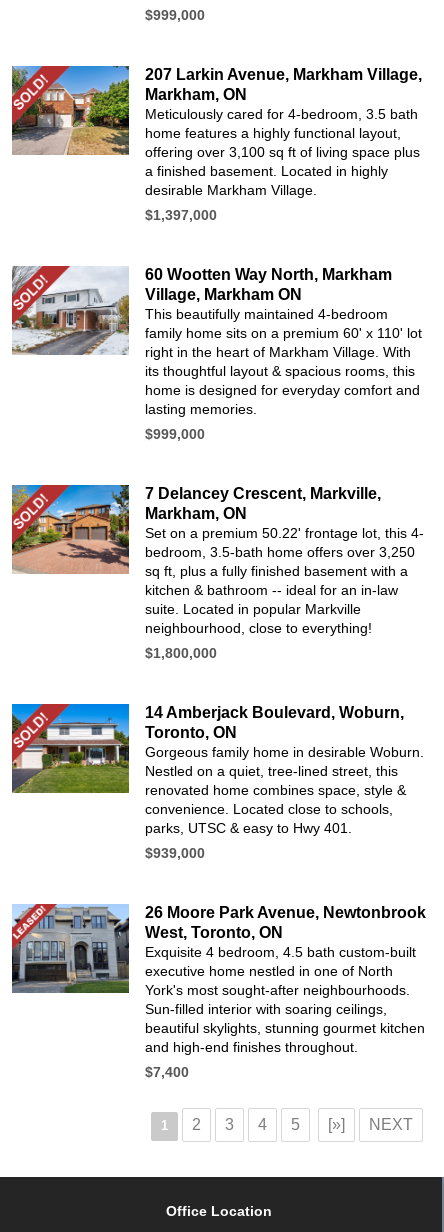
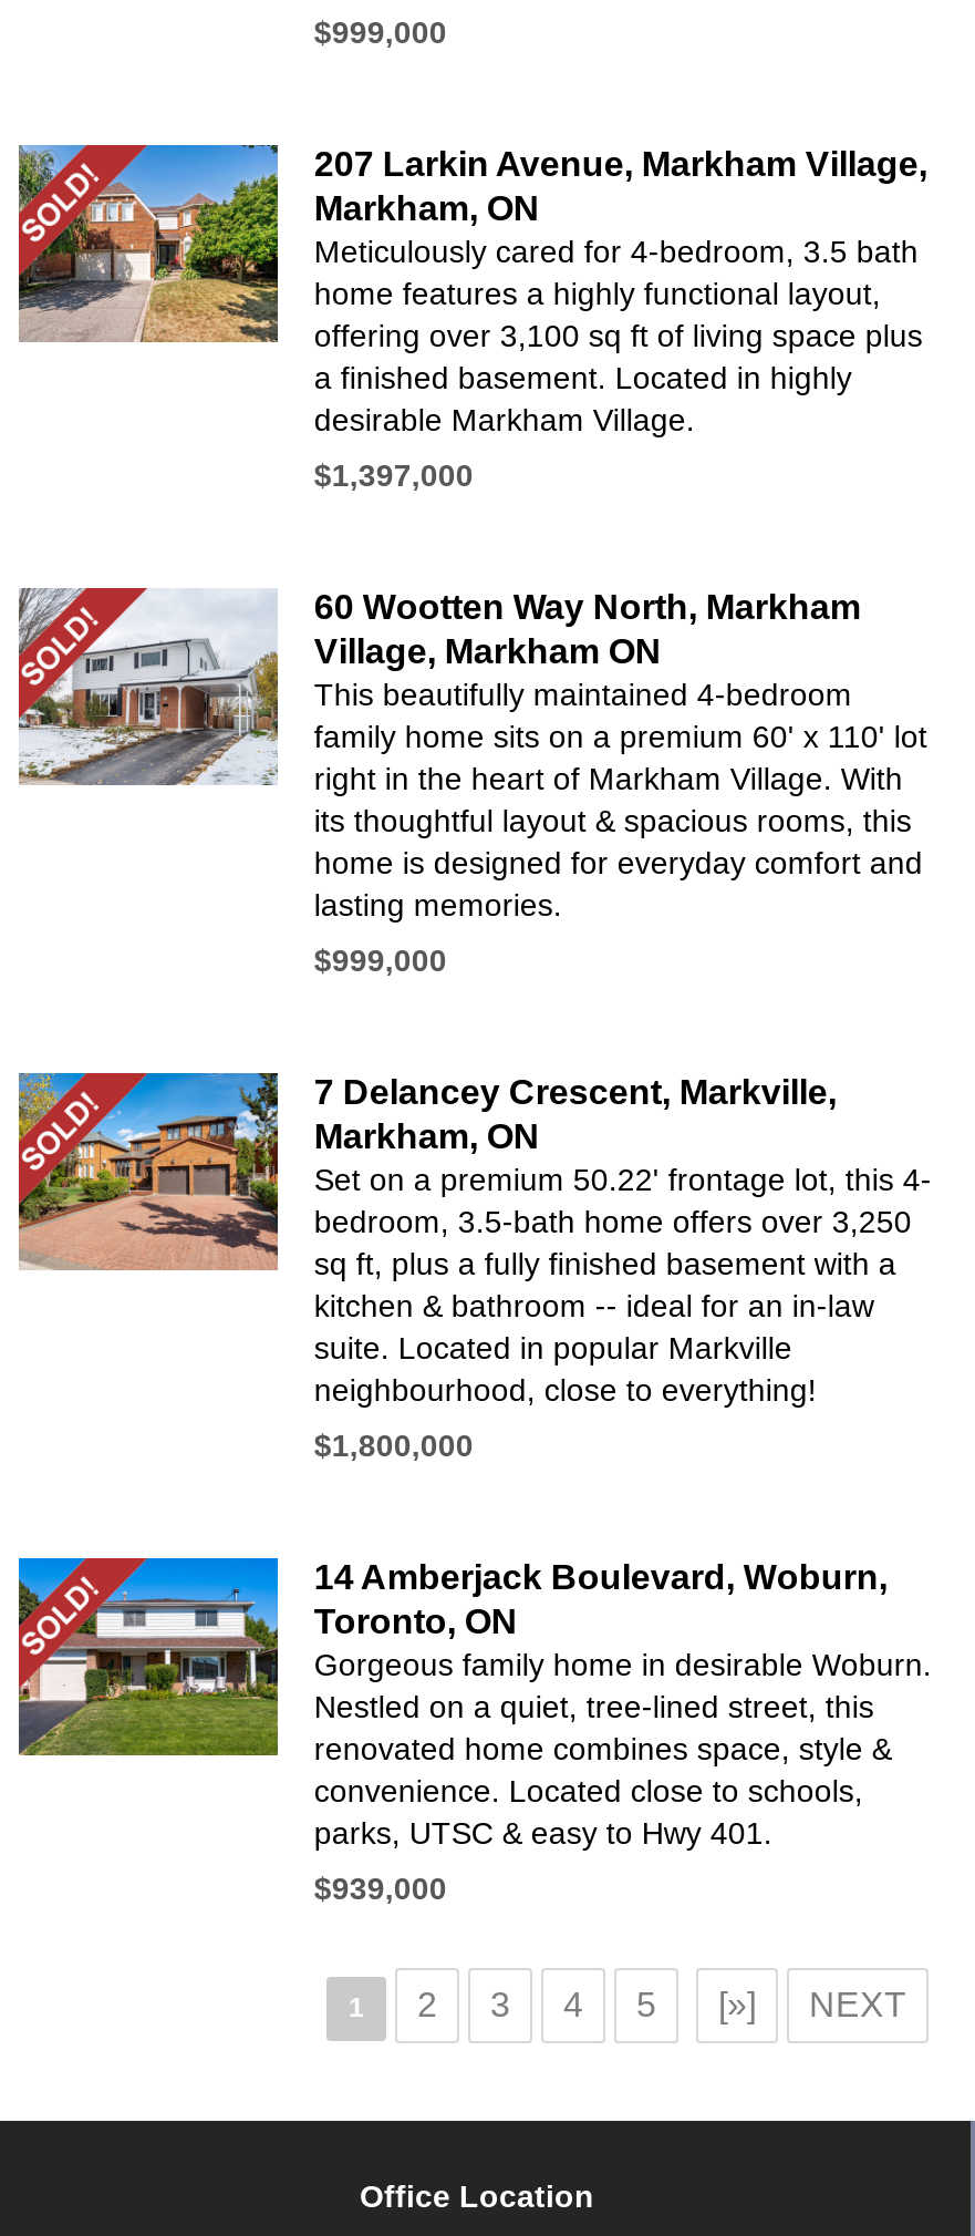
- [image]
- 26 Moore Park Avenue, Newtonbrook
- West, Toronto, ON
- Exquisite 4 bedroom, 4.5 bath custom-built
- executive home nestled in one of North
- York's most sought-after neighbourhoods.
- Sun-filled interior with soaring ceilings,
- beautiful skylights, stunning gourmet kitchen
- and high-end finishes throughout.
- $7,400
